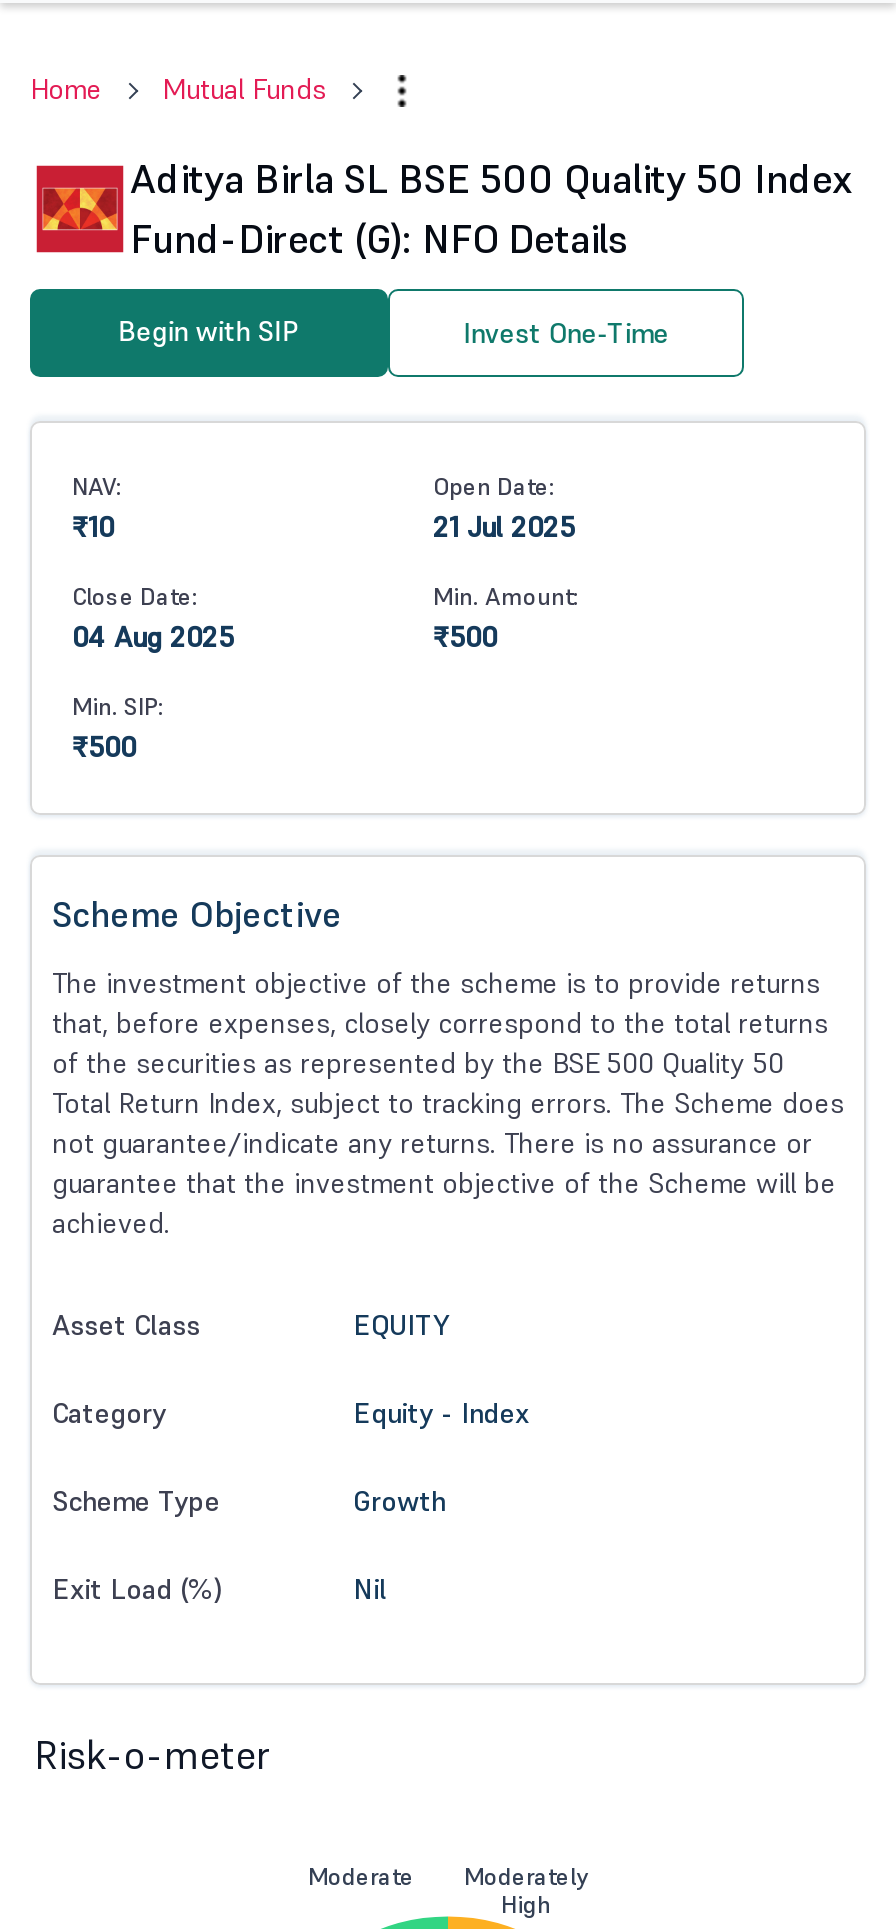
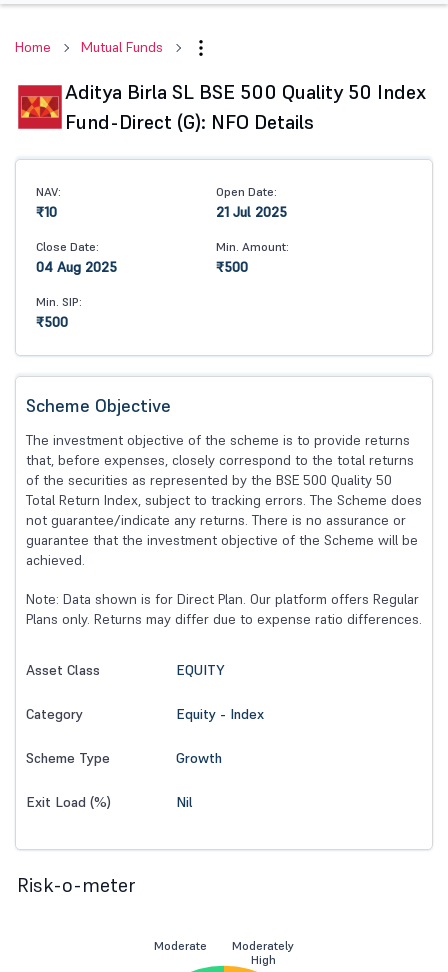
- Begin with SIP
- Invest One-Time

moved up: NAV: | Open Date: | 21 Jul 2025 | ... | guarantee that the investment objective of the Scheme will be | achieved.

+ Note: Data shown is for Direct Plan. Our platform offers Regular
+ Plans only. Returns may differ due to expense ratio differences.
